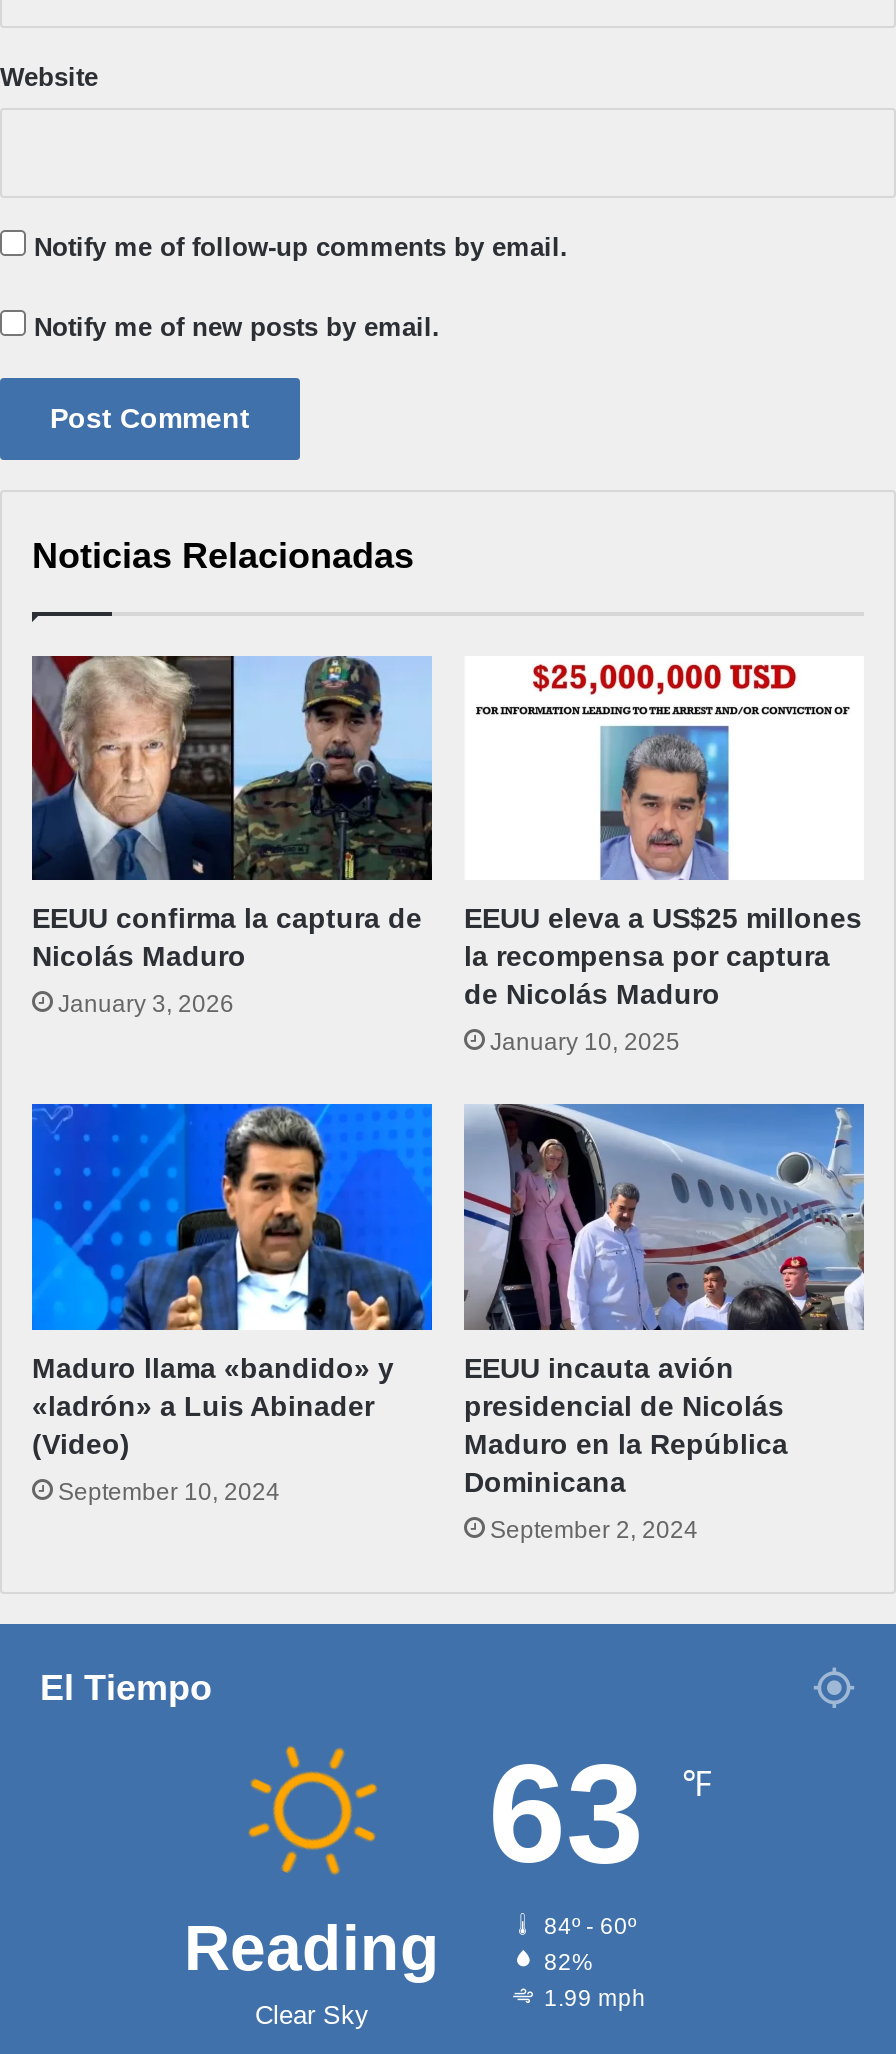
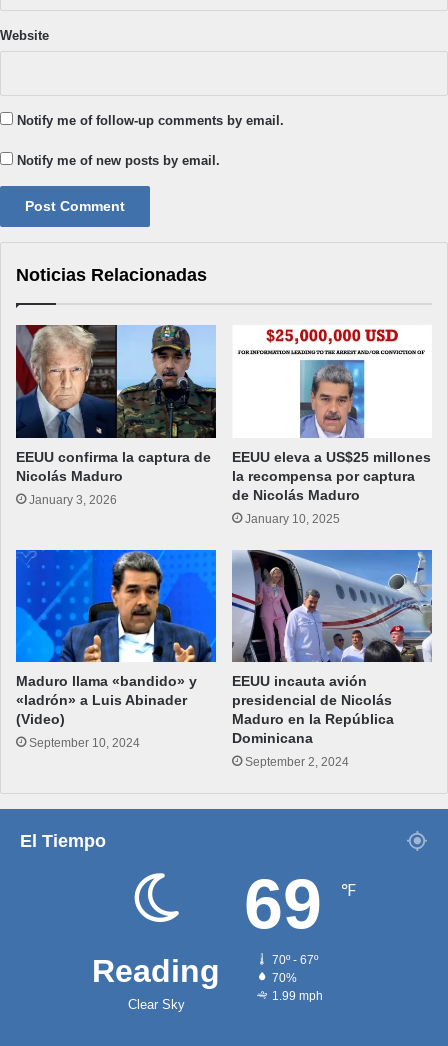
- [image]
+ [image]

- 63 ℉
- 84º - 60º
- 82%
+ 69 ℉
+ 70º - 67º
+ 70%
